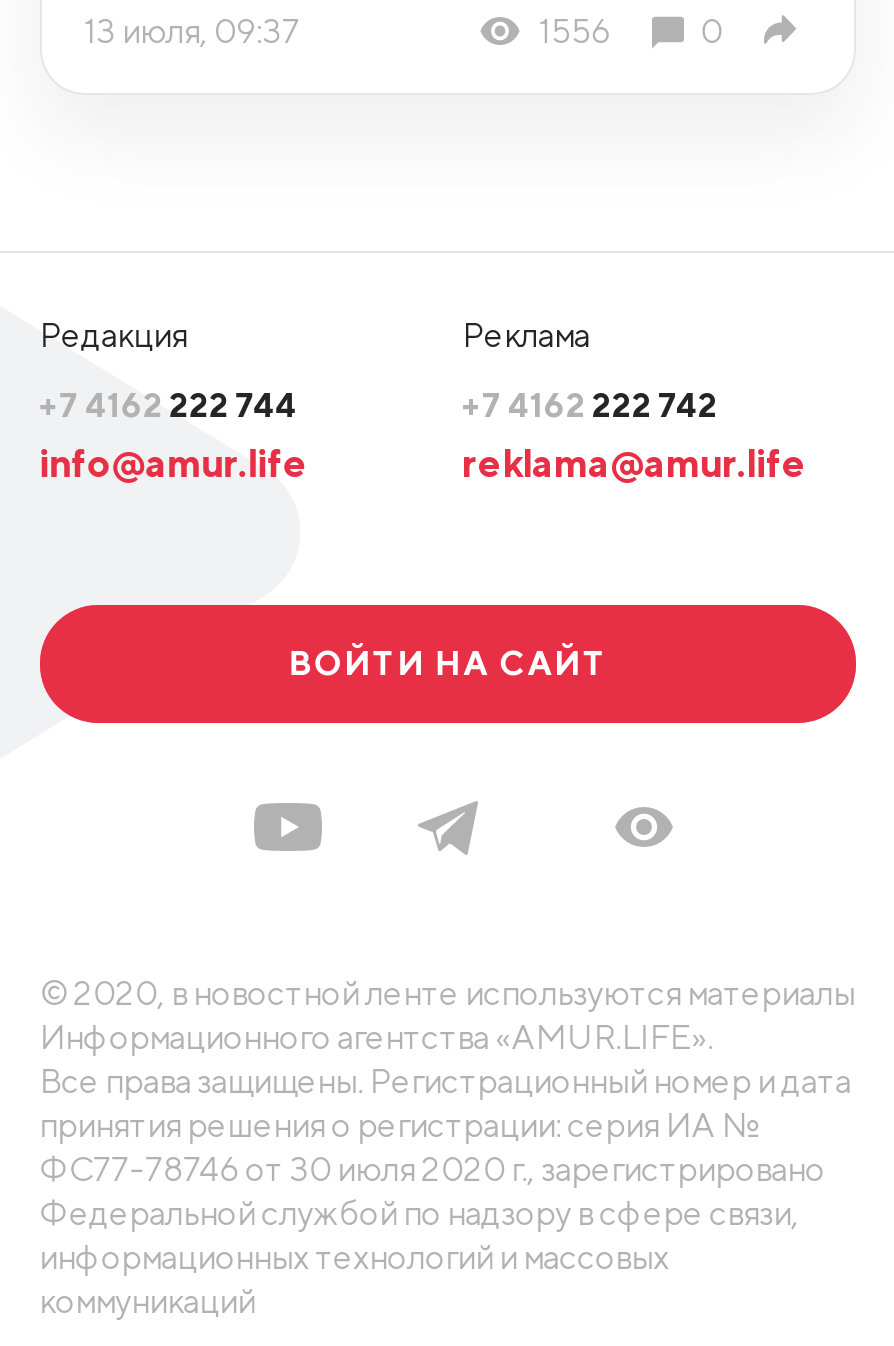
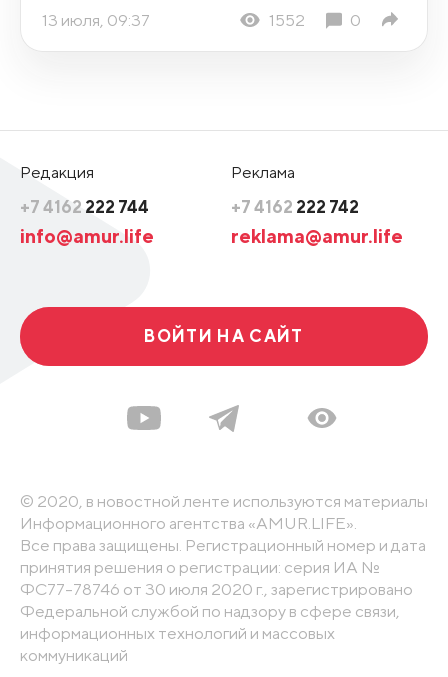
- 1556
+ 1552
